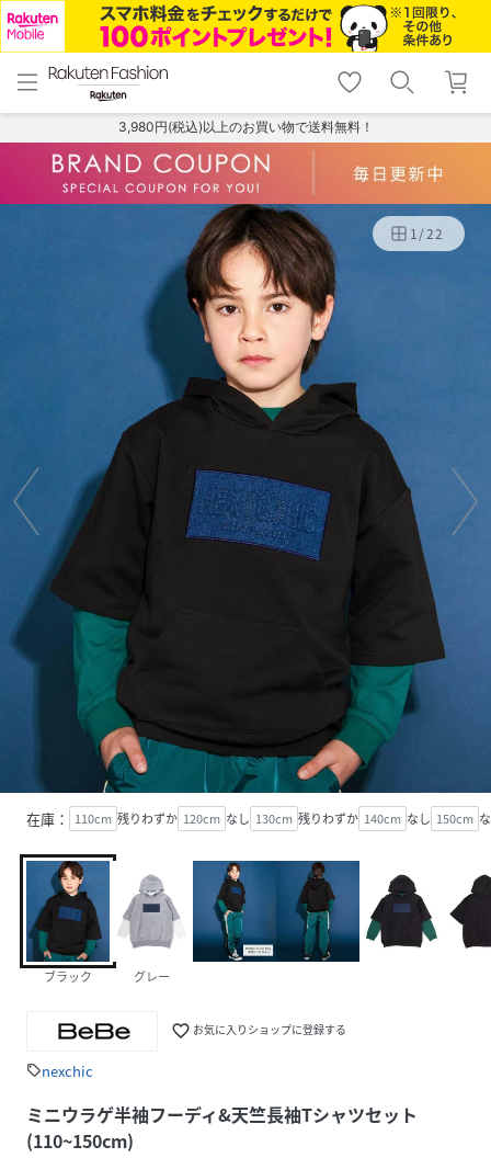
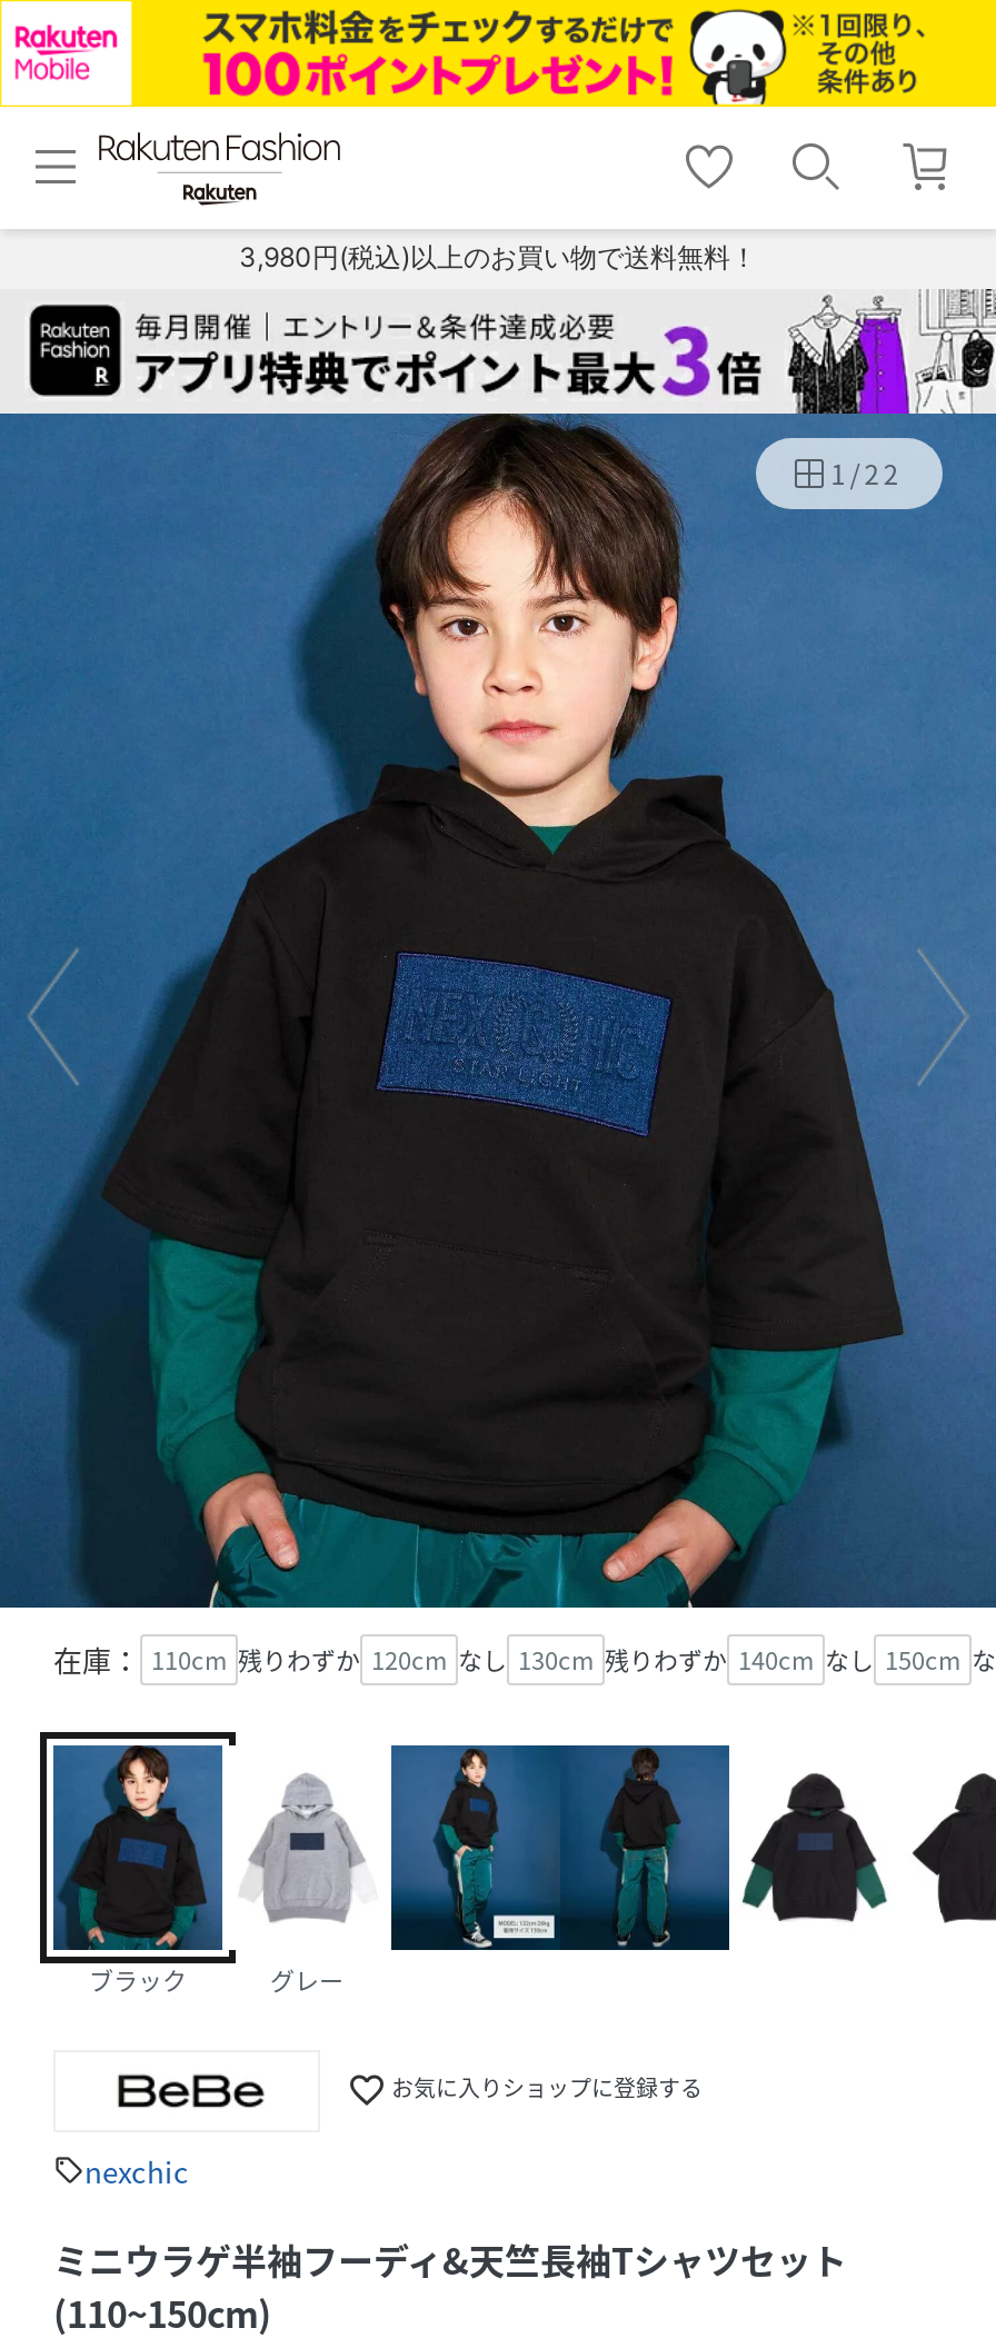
- [image]
+ [image]
